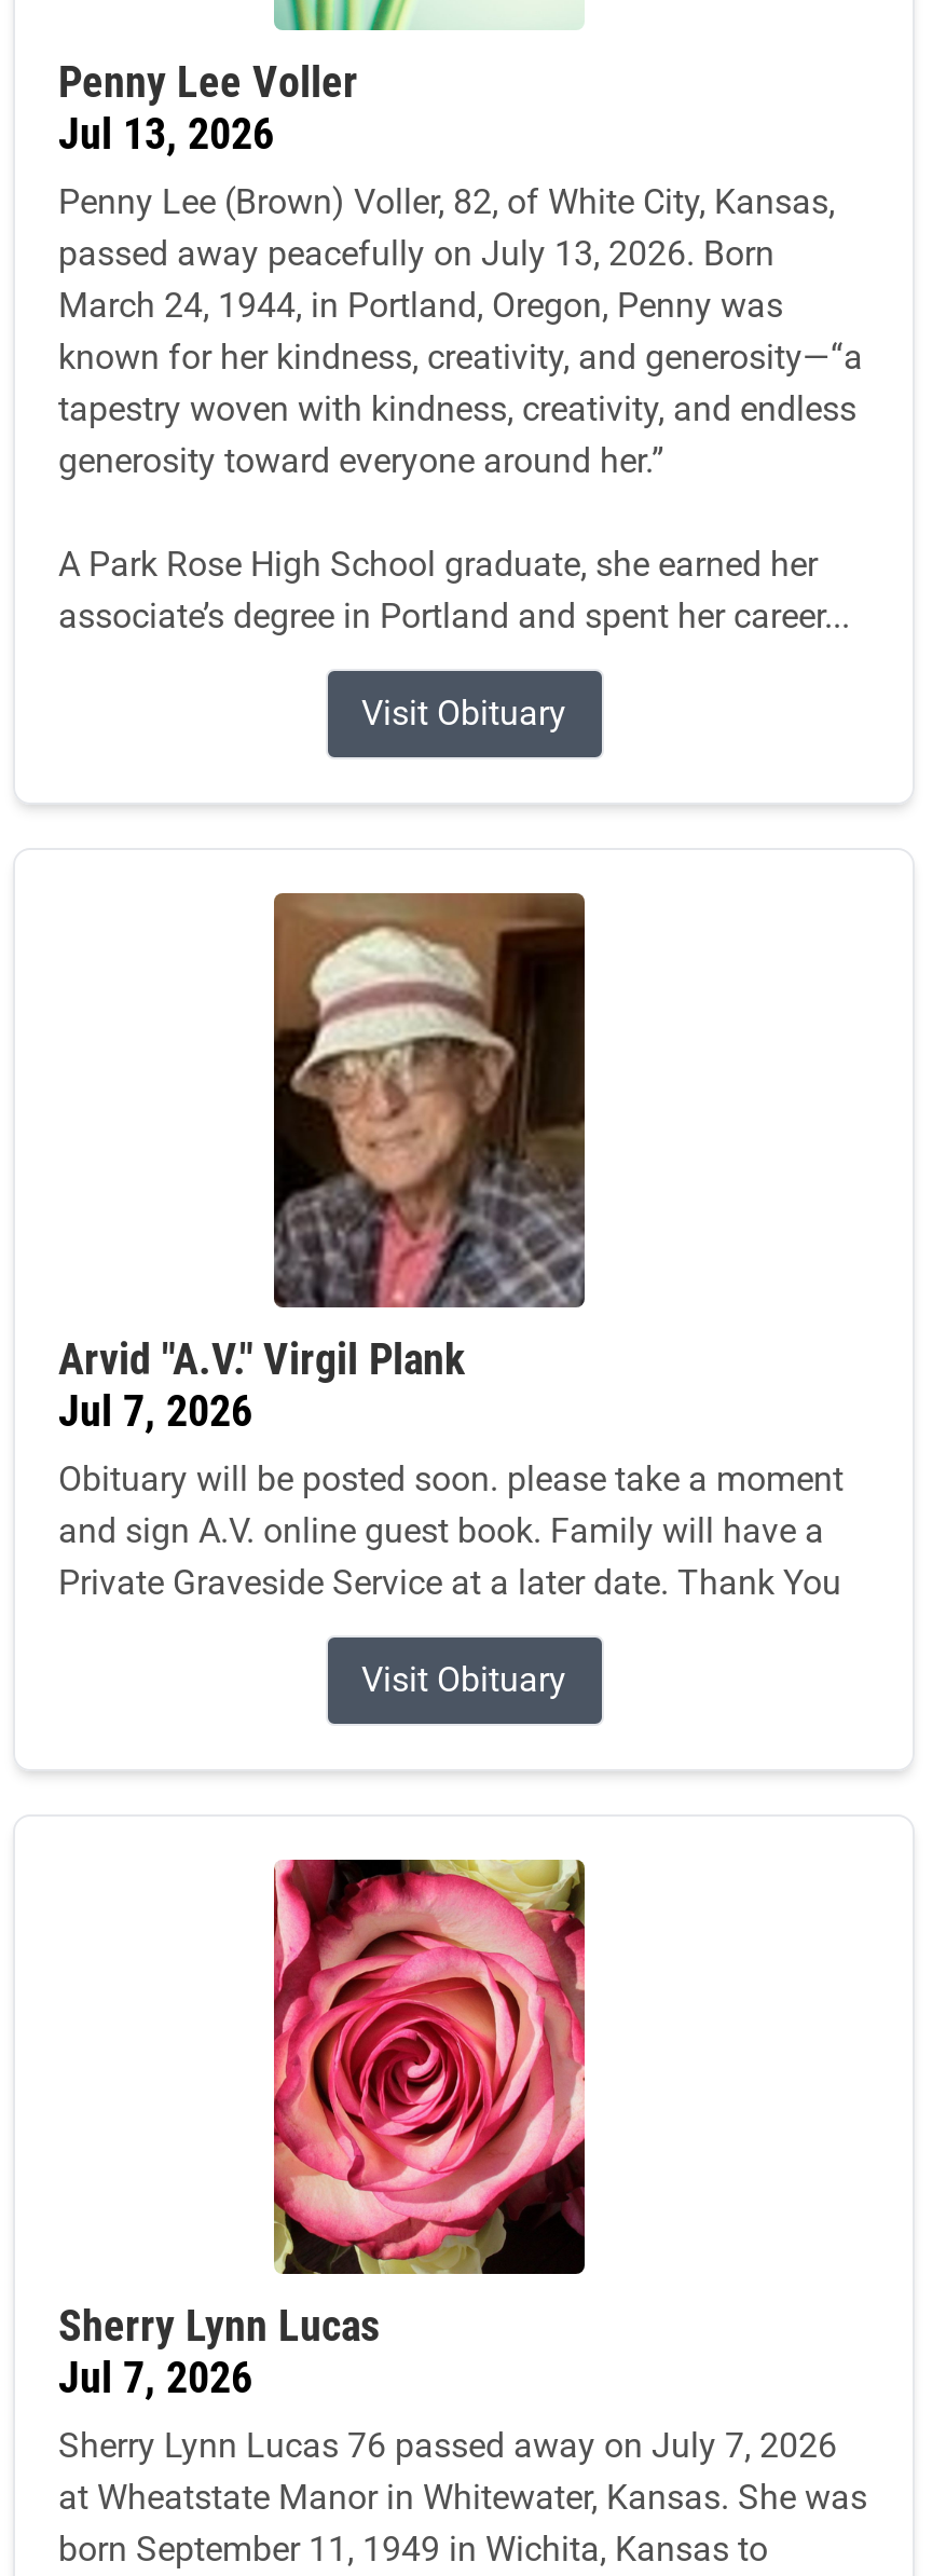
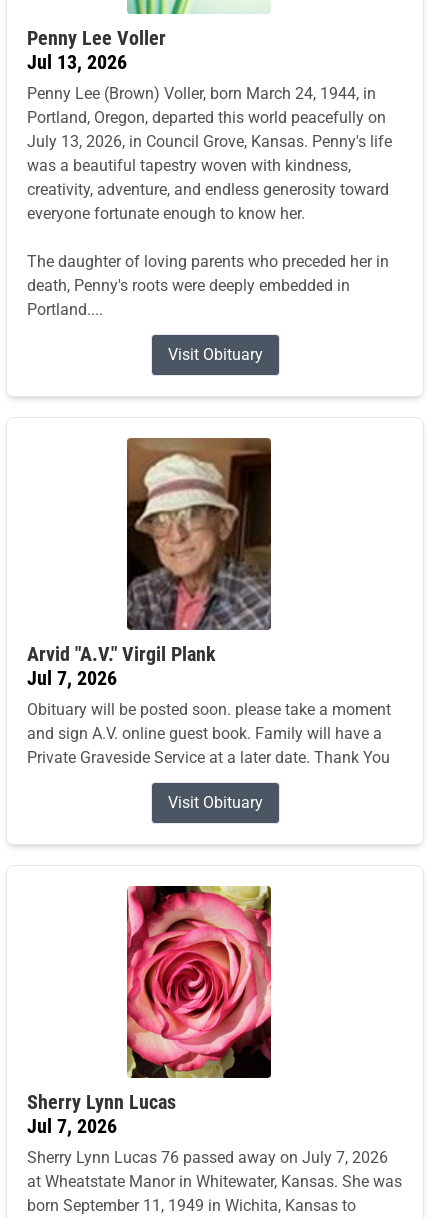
- Penny Lee (Brown) Voller, 82, of White City, Kansas,
- passed away peacefully on July 13, 2026. Born
- March 24, 1944, in Portland, Oregon, Penny was
- known for her kindness, creativity, and generosity—“a
- tapestry woven with kindness, creativity, and endless
- generosity toward everyone around her.”
+ Penny Lee (Brown) Voller, born March 24, 1944, in
+ Portland, Oregon, departed this world peacefully on
+ July 13, 2026, in Council Grove, Kansas. Penny's life
+ was a beautiful tapestry woven with kindness,
+ creativity, adventure, and endless generosity toward
+ everyone fortunate enough to know her.

- A Park Rose High School graduate, she earned her
- associate’s degree in Portland and spent her career...
+ The daughter of loving parents who preceded her in
+ death, Penny's roots were deeply embedded in
+ Portland....
